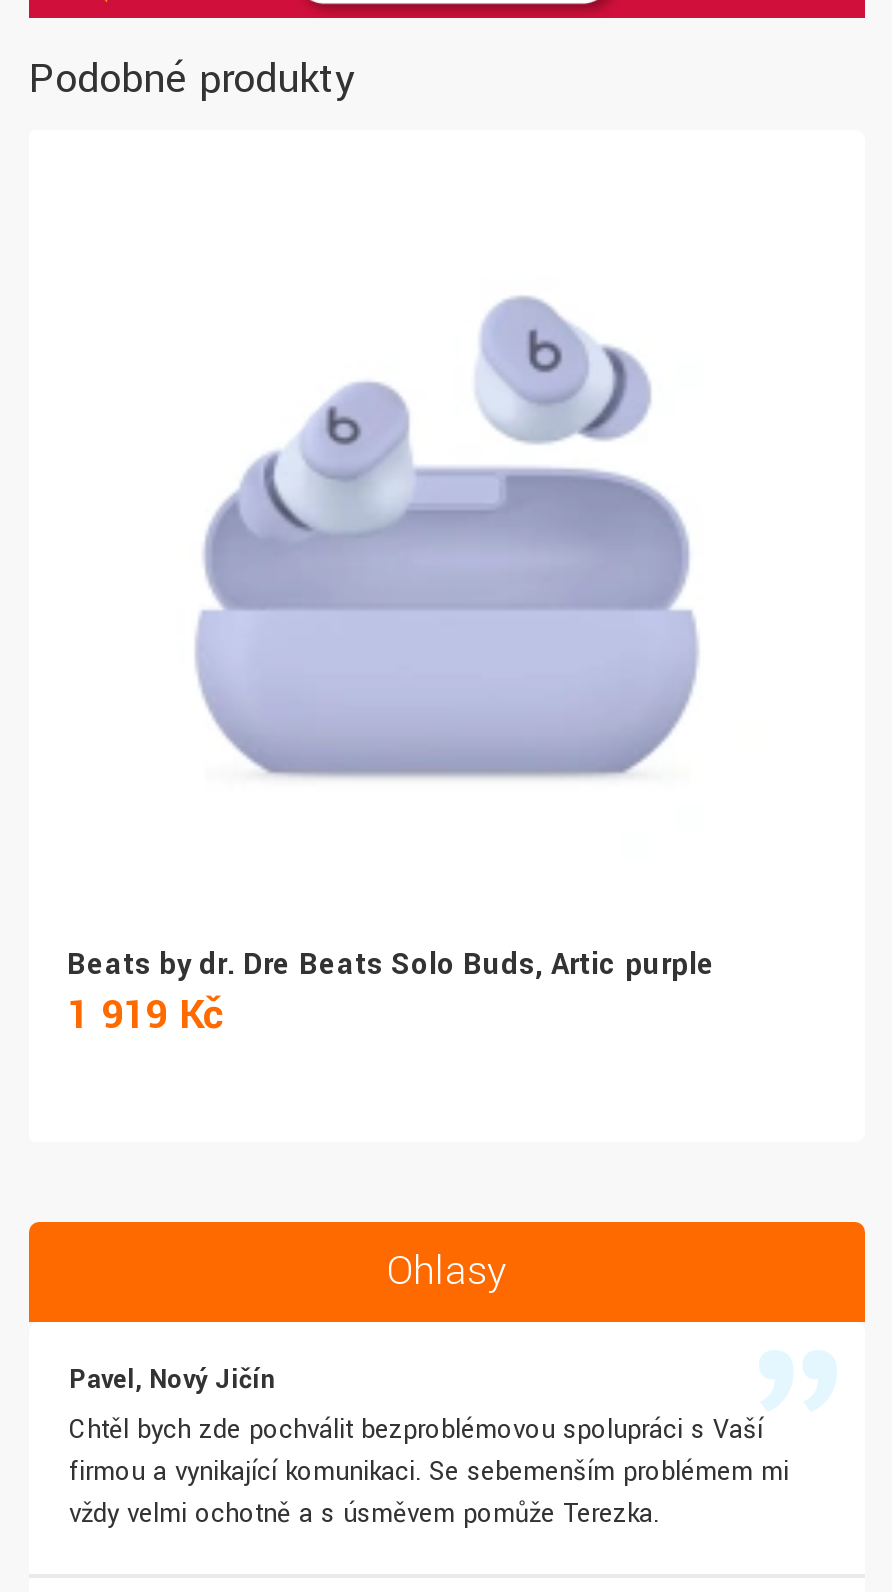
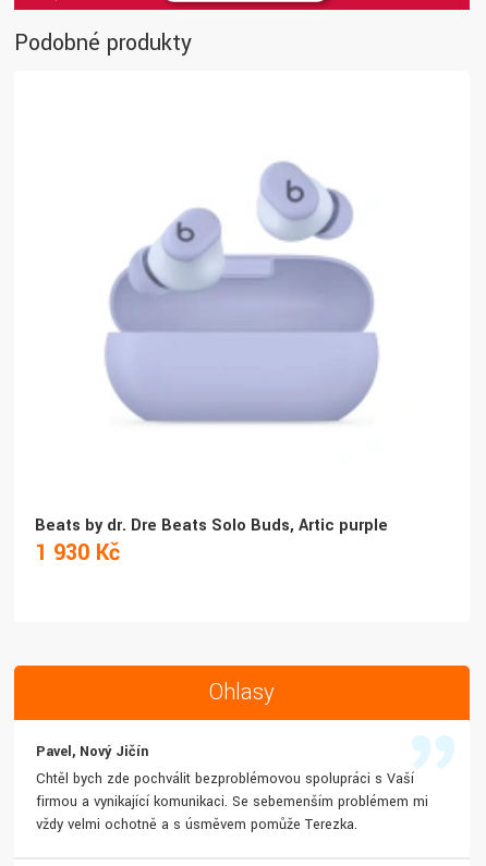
- 1 919 Kč
+ 1 930 Kč
